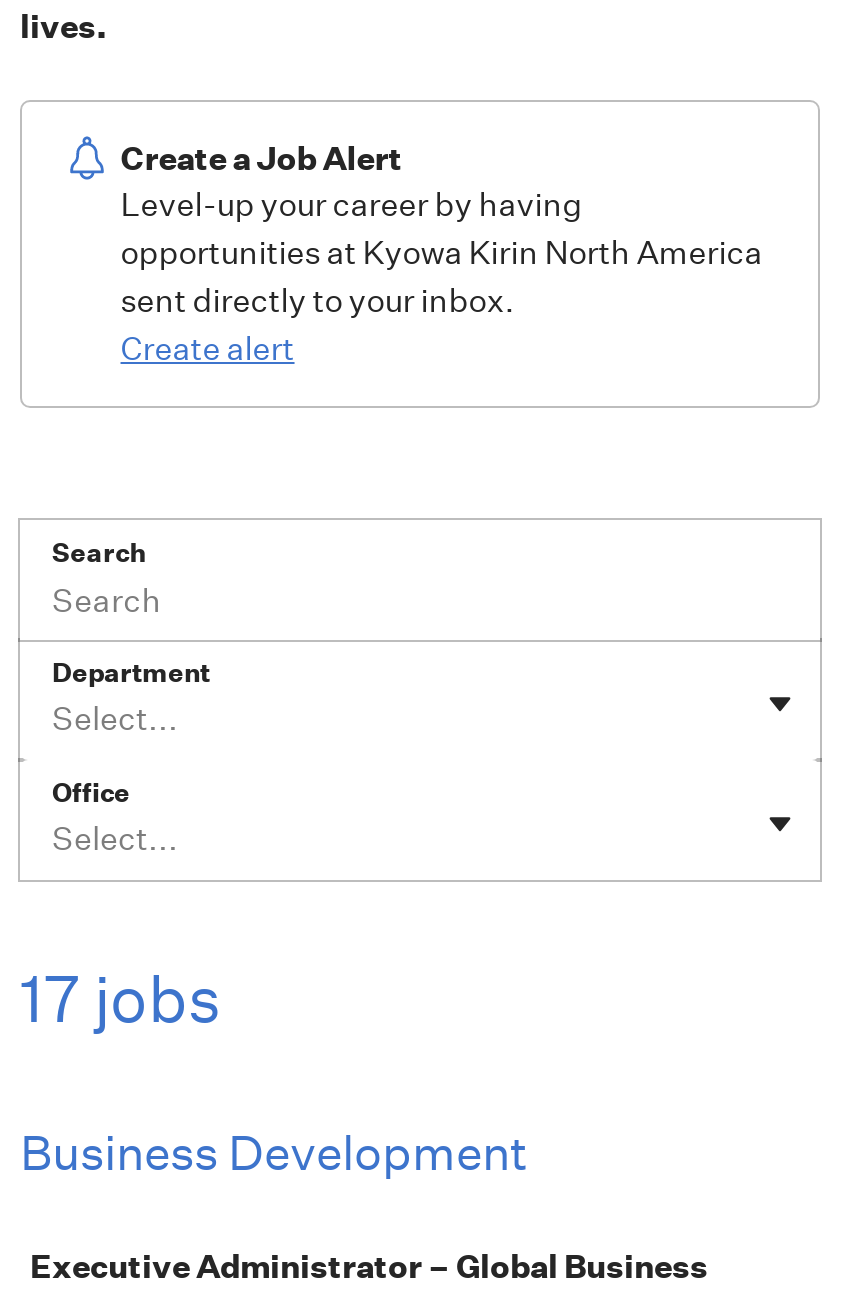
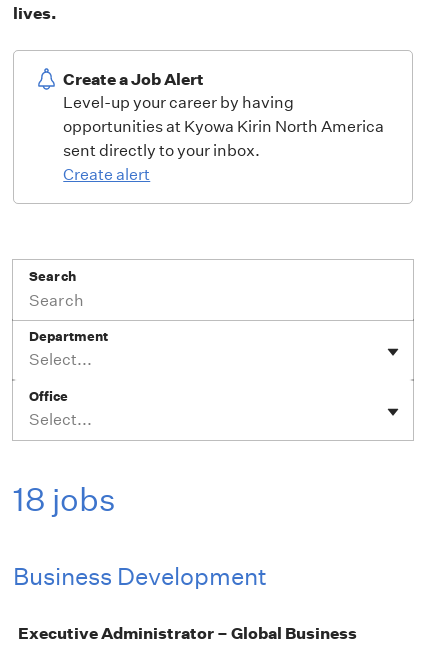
- 17 jobs
+ 18 jobs
